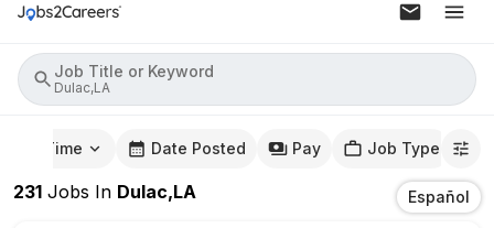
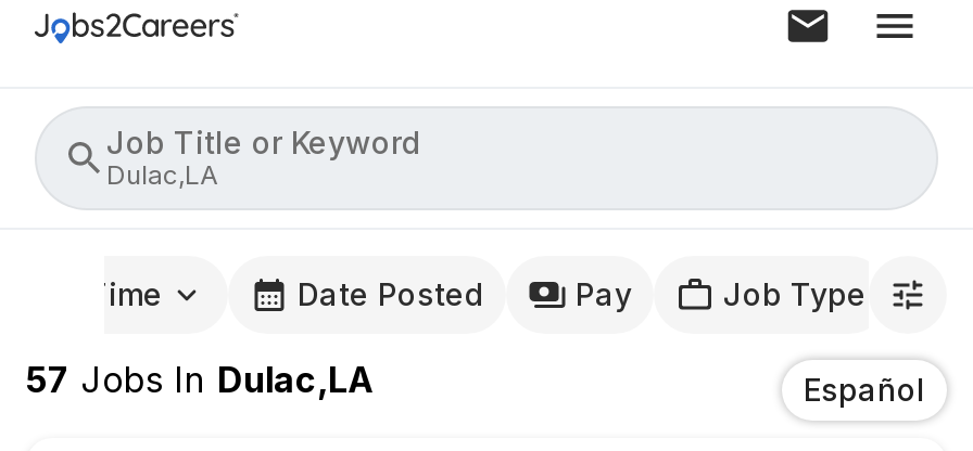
- 231 Jobs In Dulac,LA
+ 57 Jobs In Dulac,LA
